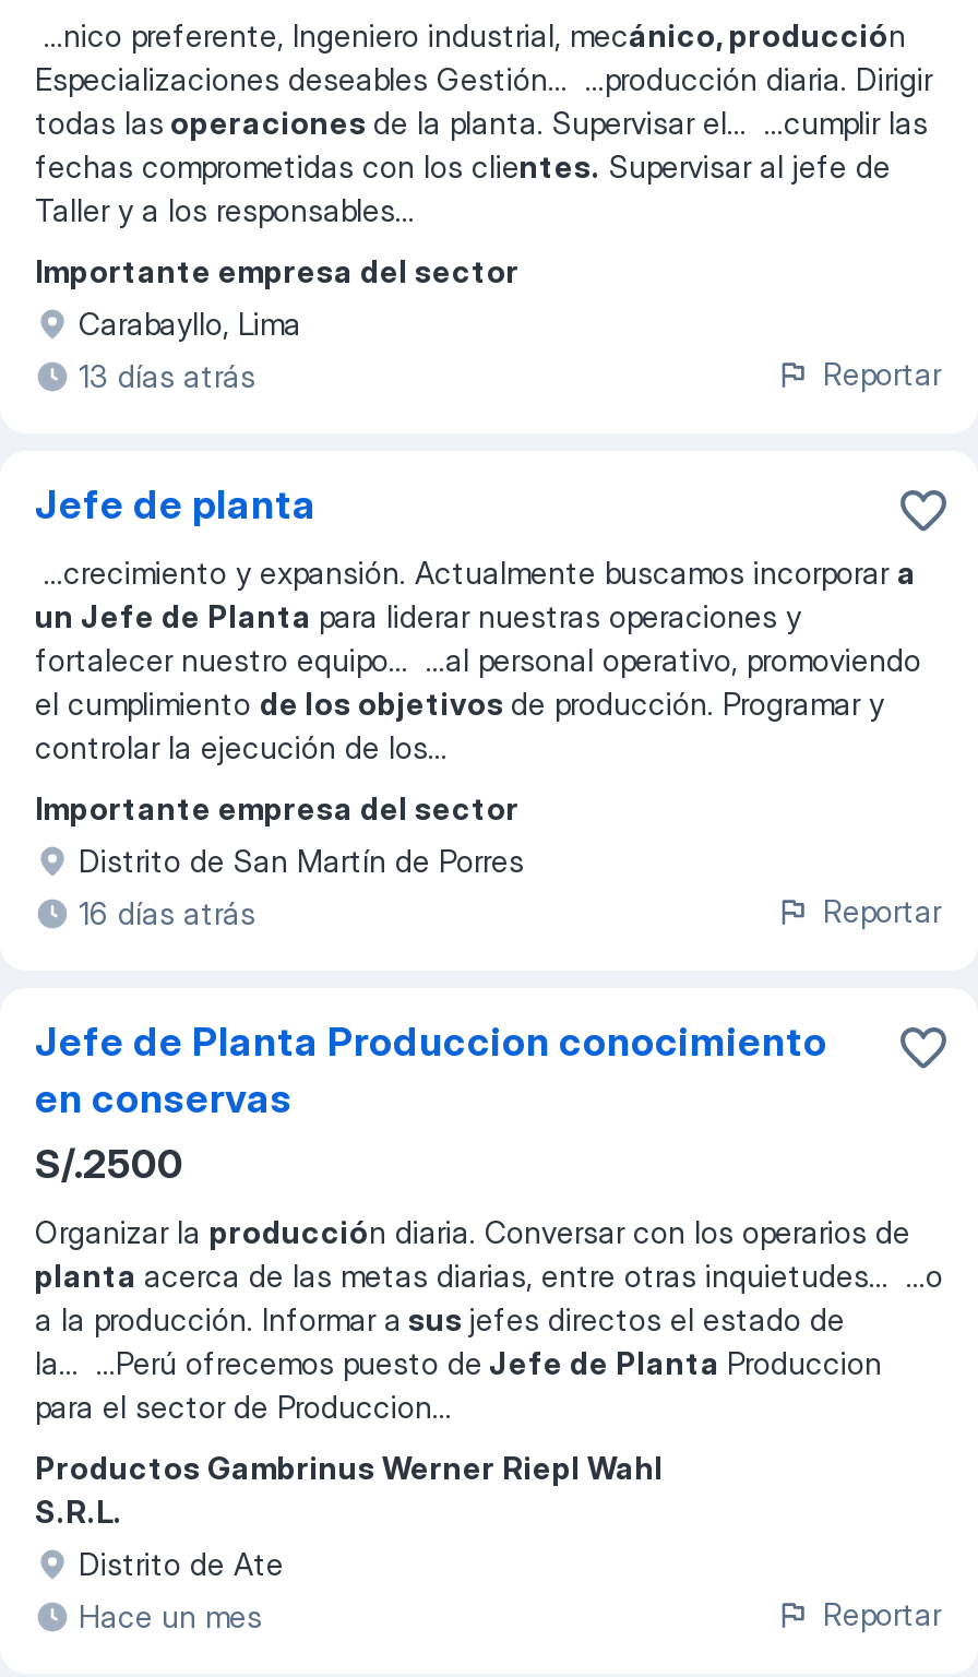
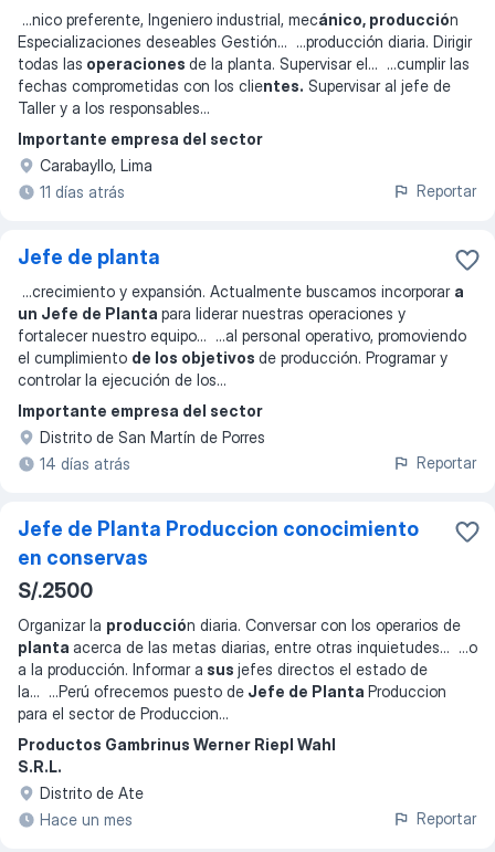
- 13 días atrás
+ 11 días atrás

- 16 días atrás
+ 14 días atrás
